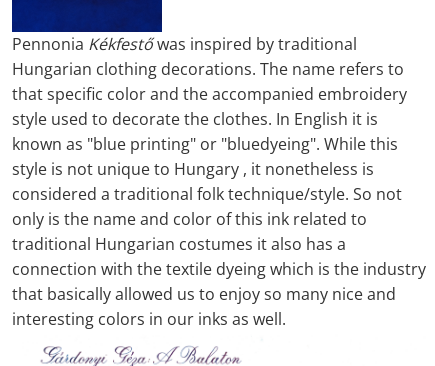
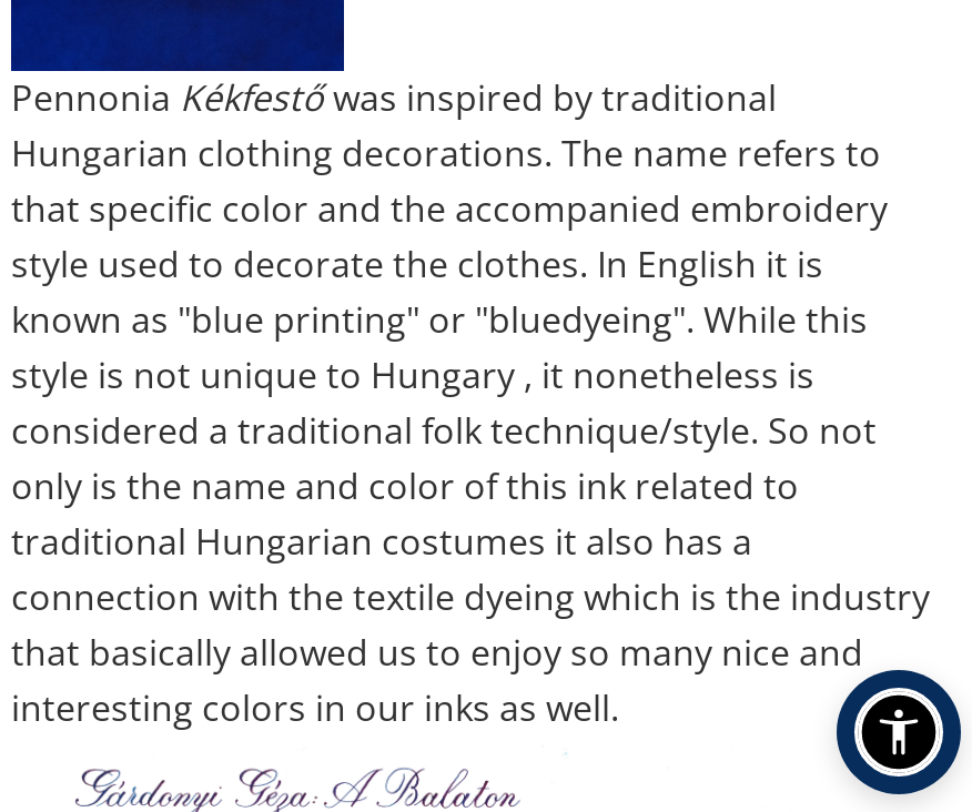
+ [image]
